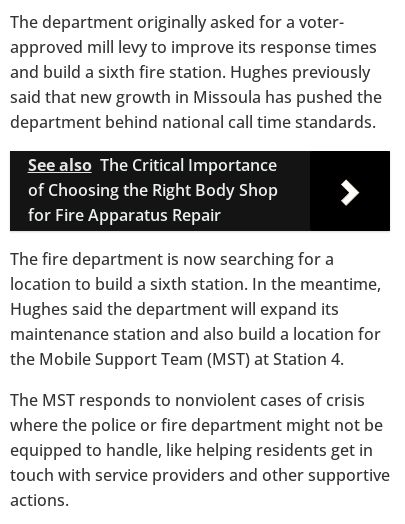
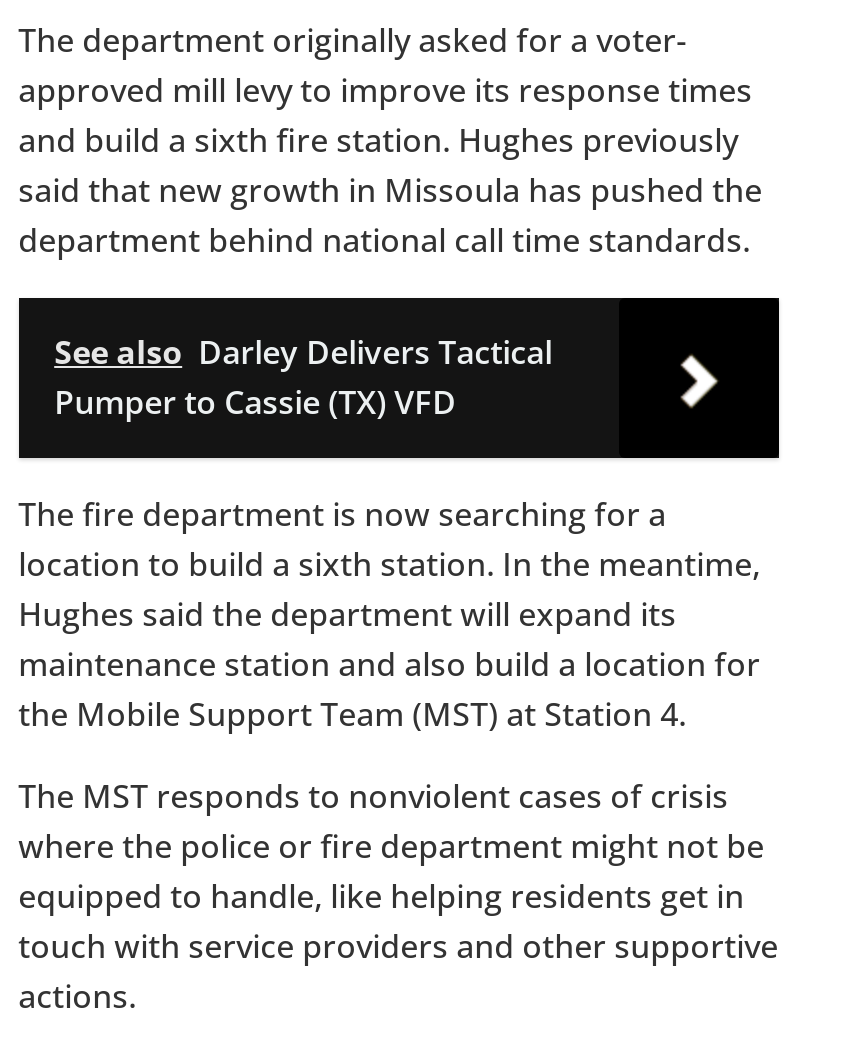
- See also The Critical Importance
- of Choosing the Right Body Shop
- for Fire Apparatus Repair
+ See also Darley Delivers Tactical
+ Pumper to Cassie (TX) VFD
